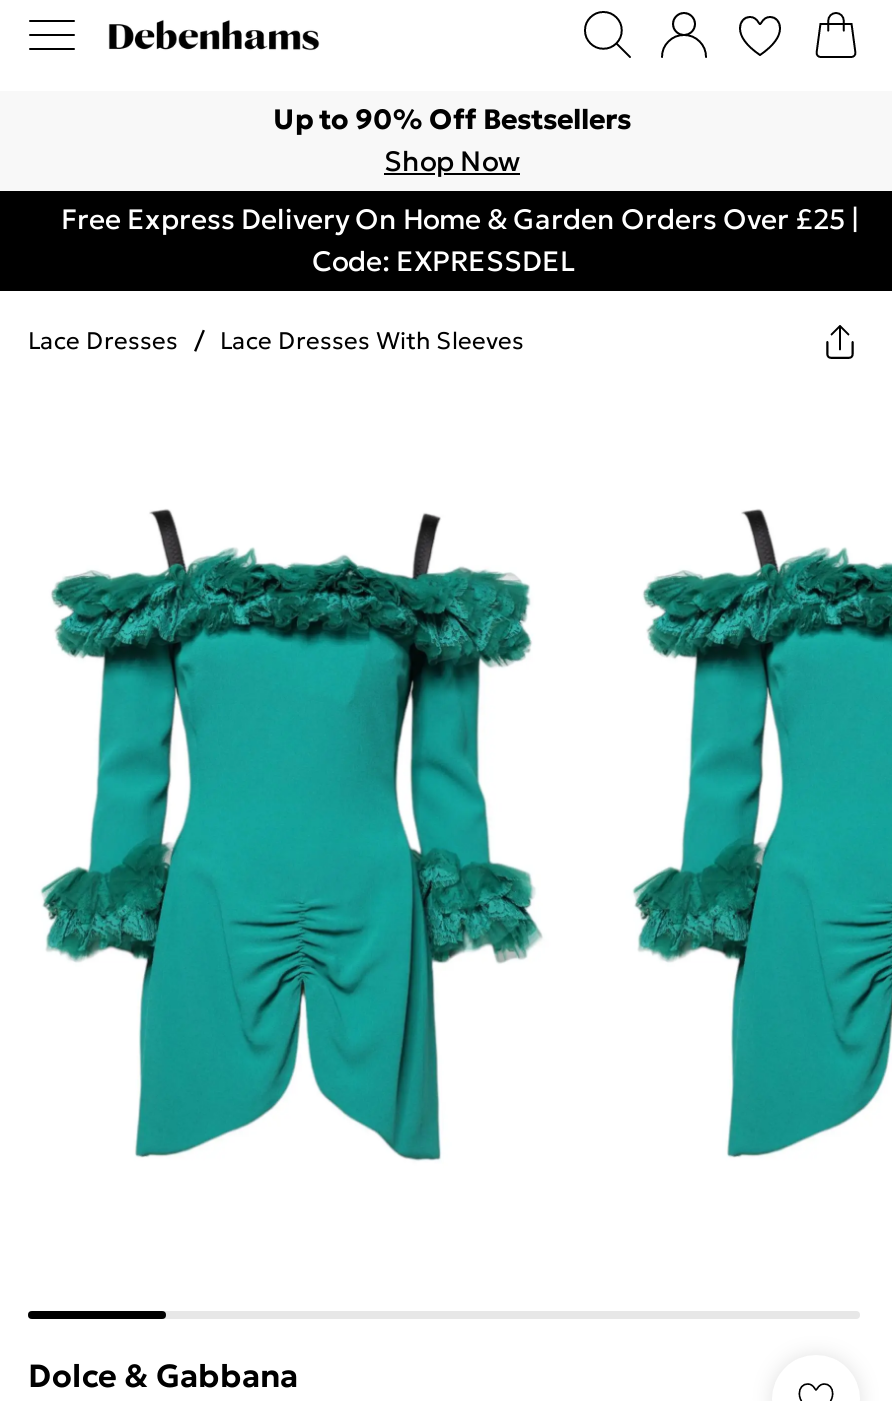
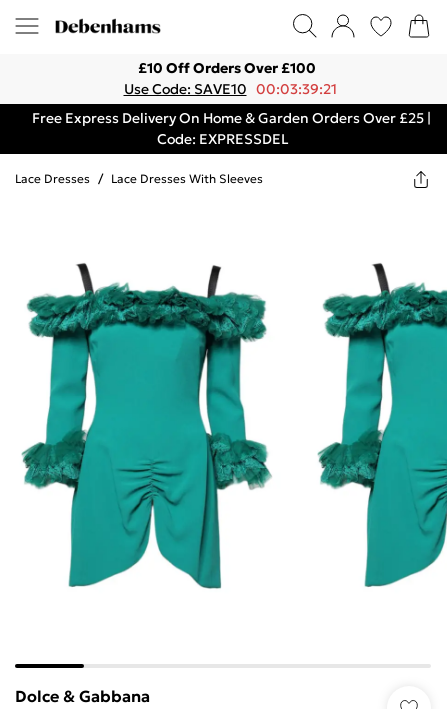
- Up to 90% Off Bestsellers
- Shop Now
+ £10 Off Orders Over £100
+ Use Code: SAVE10 00:03:39:21
